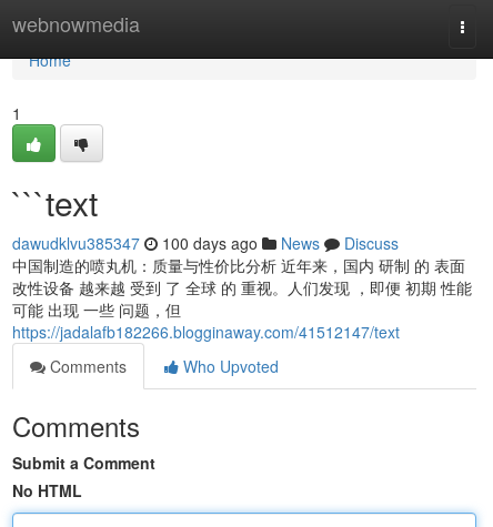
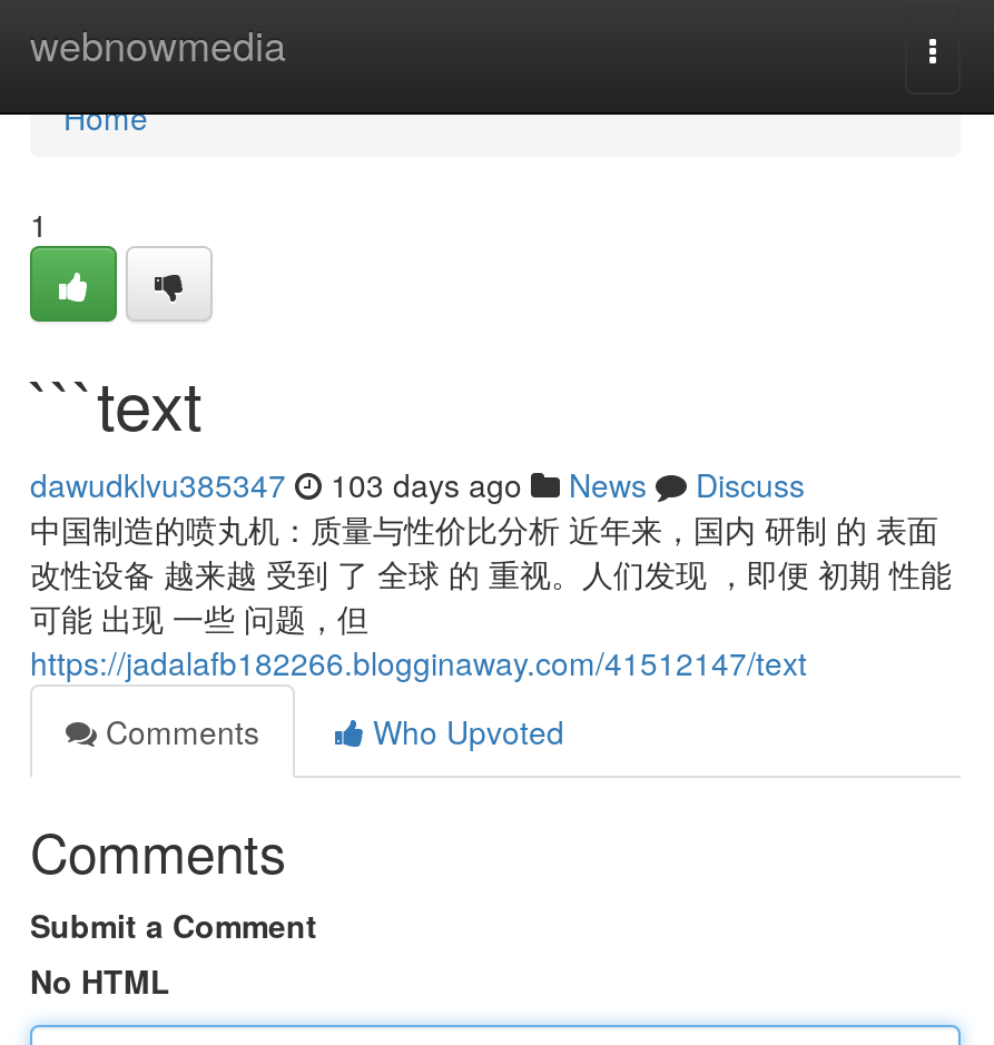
- dawudklvu385347 100 days ago News Discuss
+ dawudklvu385347 103 days ago News Discuss
